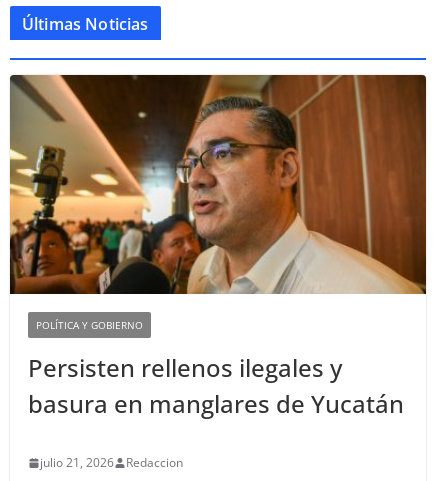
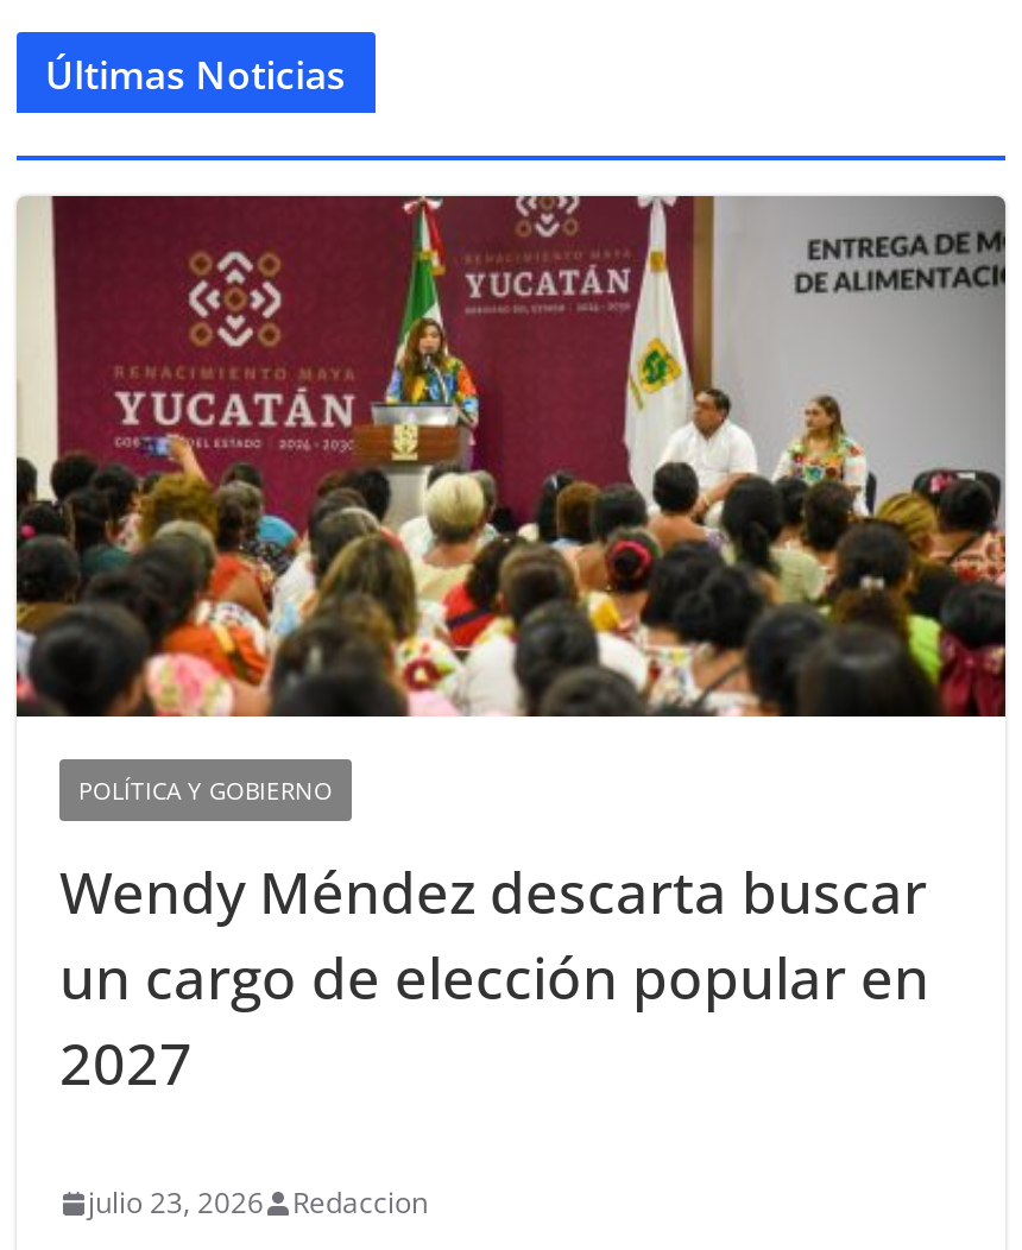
- [image]
+ [image]

- Persisten rellenos ilegales y
- basura en manglares de Yucatán
+ Wendy Méndez descarta buscar
+ un cargo de elección popular en
+ 2027

- julio 21, 2026 Redaccion
+ julio 23, 2026 Redaccion
